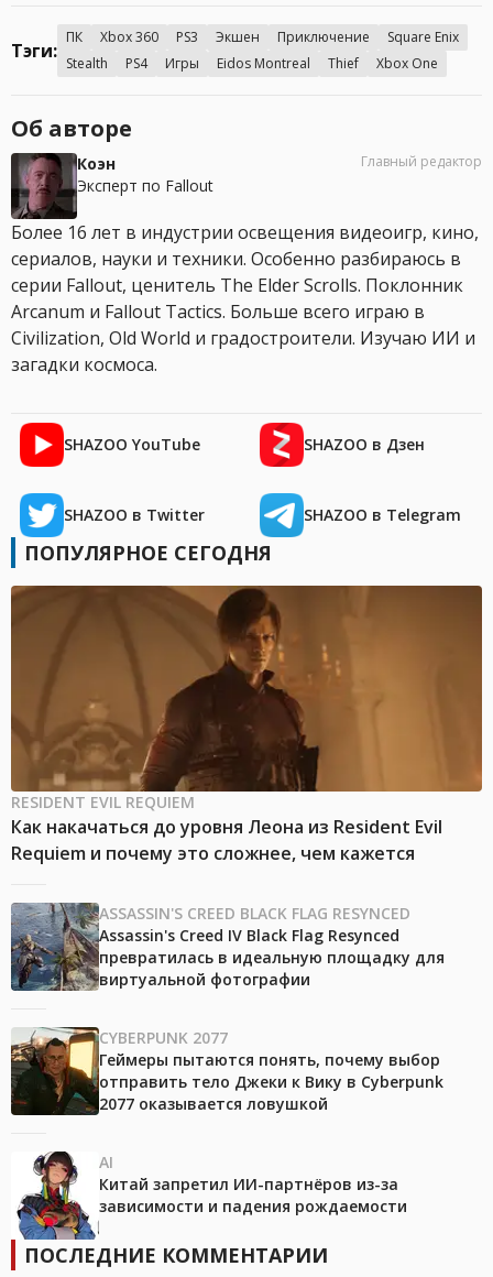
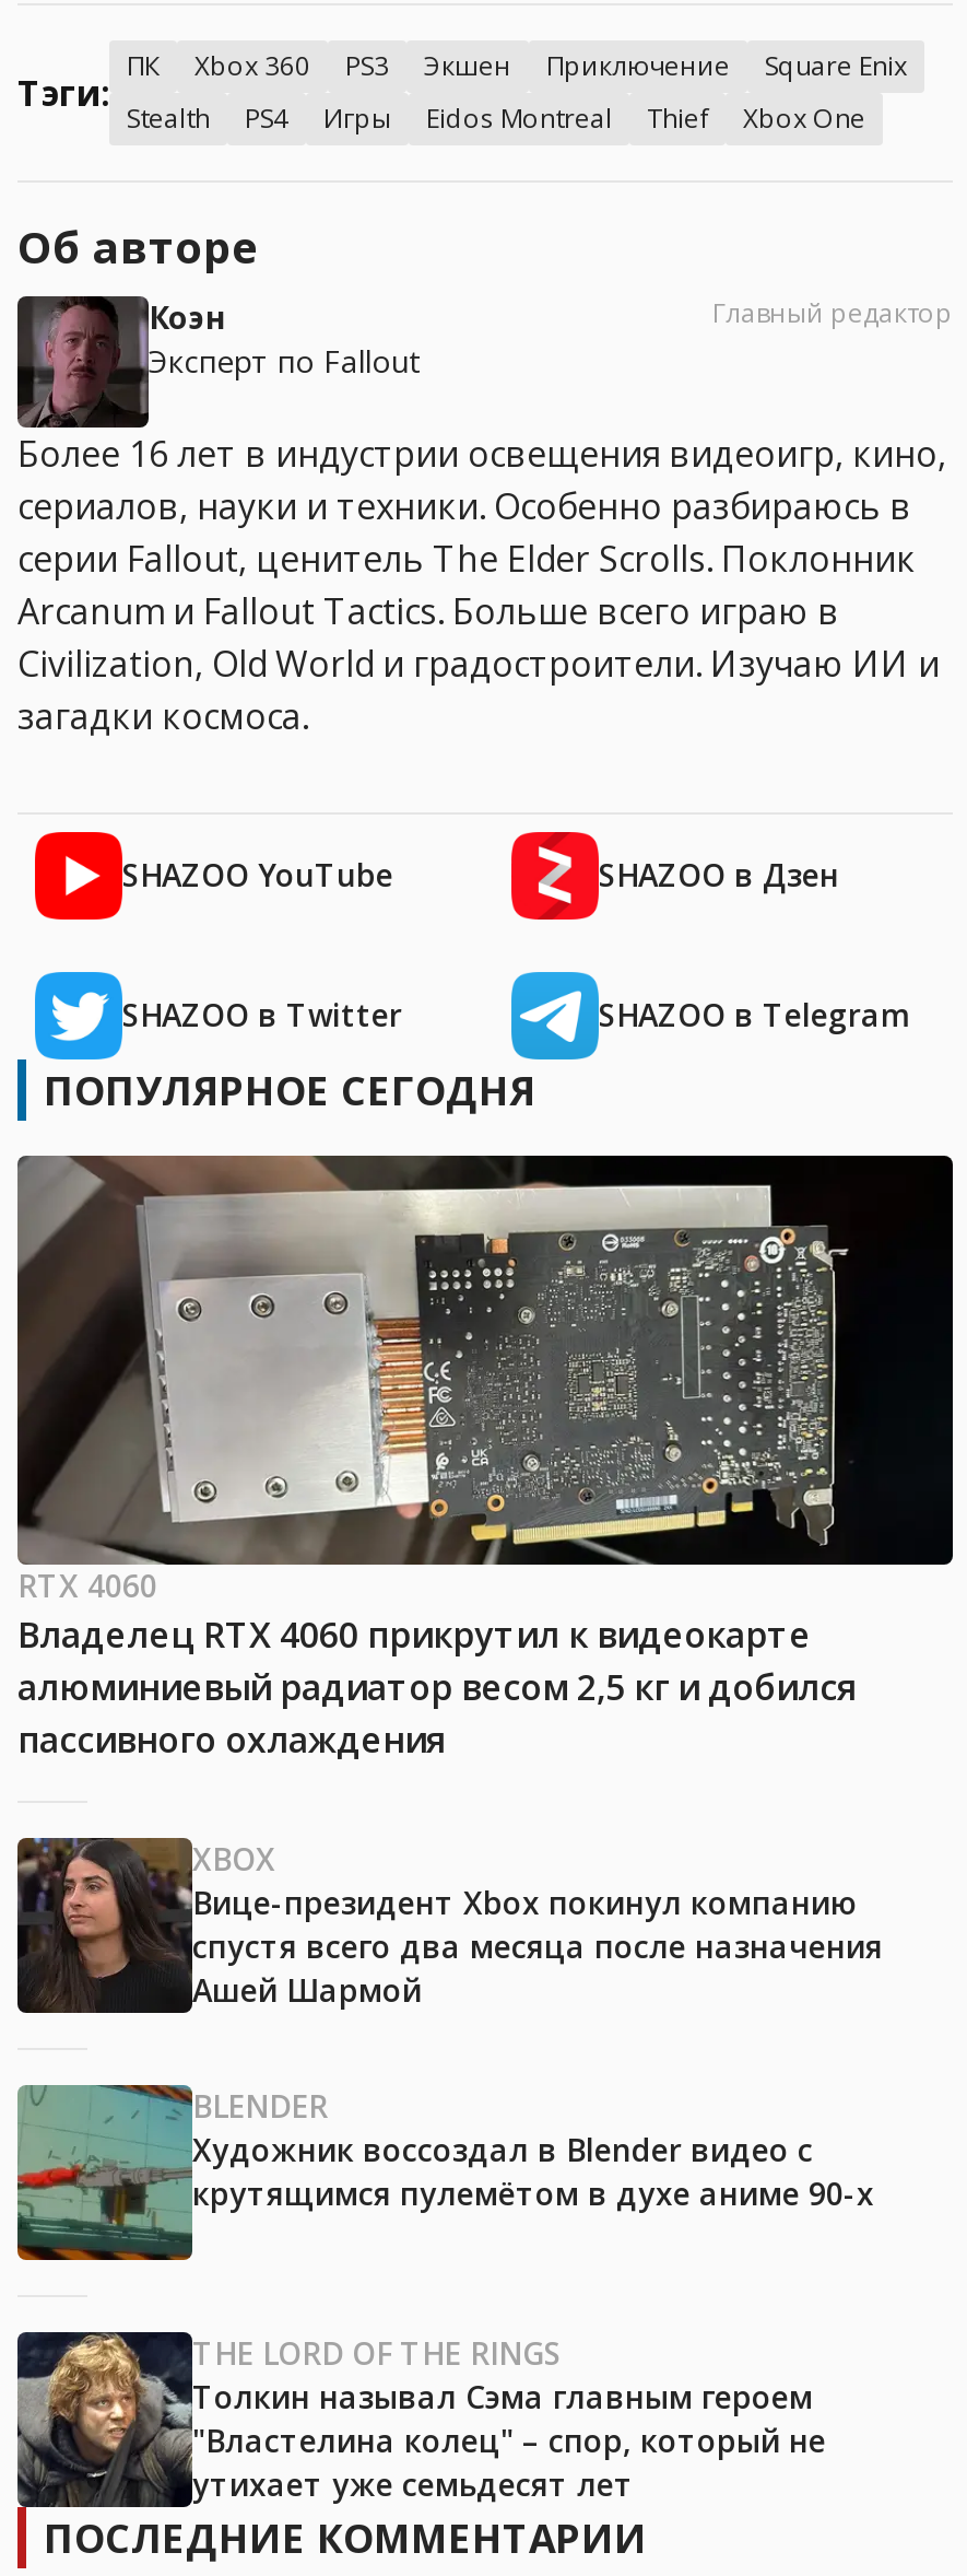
- [image]
- RESIDENT EVIL REQUIEM
- Как накачаться до уровня Леона из Resident Evil
- Requiem и почему это сложнее, чем кажется
+ [image]
+ RTX 4060
+ Владелец RTX 4060 прикрутил к видеокарте
+ алюминиевый радиатор весом 2,5 кг и добился
+ пассивного охлаждения

- [image]
- ASSASSIN'S CREED BLACK FLAG RESYNCED
- Assassin's Creed IV Black Flag Resynced
- превратилась в идеальную площадку для
- виртуальной фотографии
+ [image]
+ XBOX
+ Вице-президент Xbox покинул компанию
+ спустя всего два месяца после назначения
+ Ашей Шармой

- [image]
- CYBERPUNK 2077
- Геймеры пытаются понять, почему выбор
- отправить тело Джеки к Вику в Cyberpunk
- 2077 оказывается ловушкой
+ [image]
+ BLENDER
+ Художник воссоздал в Blender видео с
+ крутящимся пулемётом в духе аниме 90-х

- [image]
- AI
- Китай запретил ИИ-партнёров из-за
- зависимости и падения рождаемости
+ [image]
+ THE LORD OF THE RINGS
+ Толкин называл Сэма главным героем
+ "Властелина колец" – спор, который не
+ утихает уже семьдесят лет
